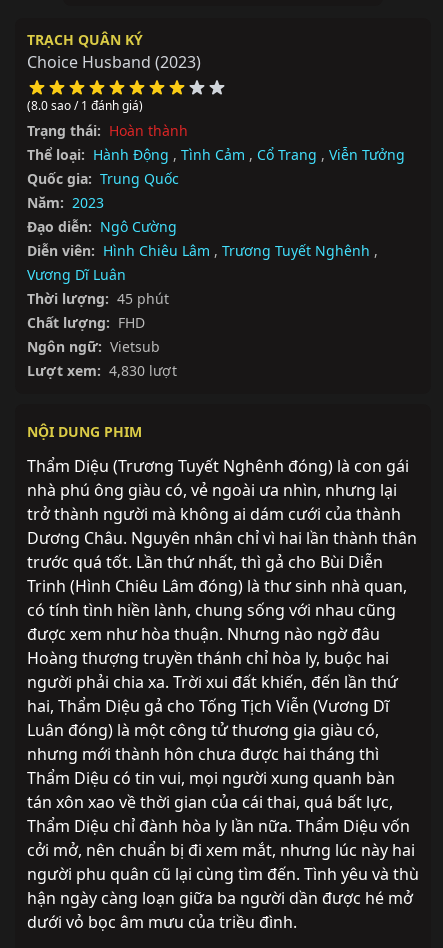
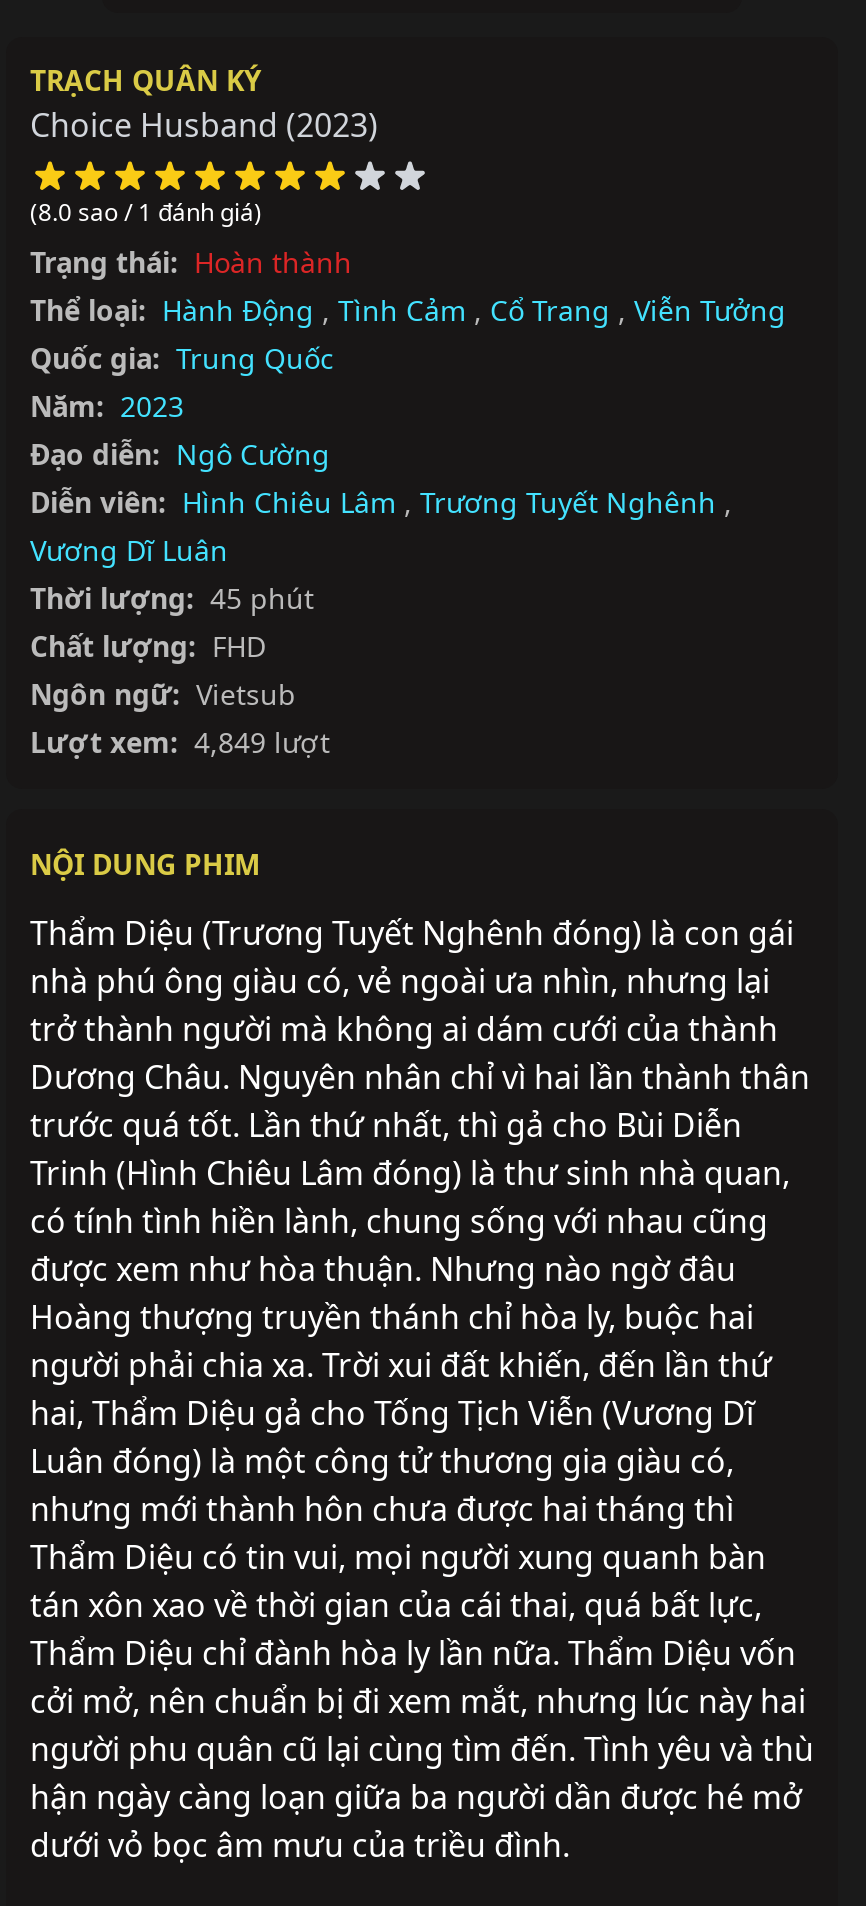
- Lượt xem: 4,830 lượt
+ Lượt xem: 4,849 lượt
